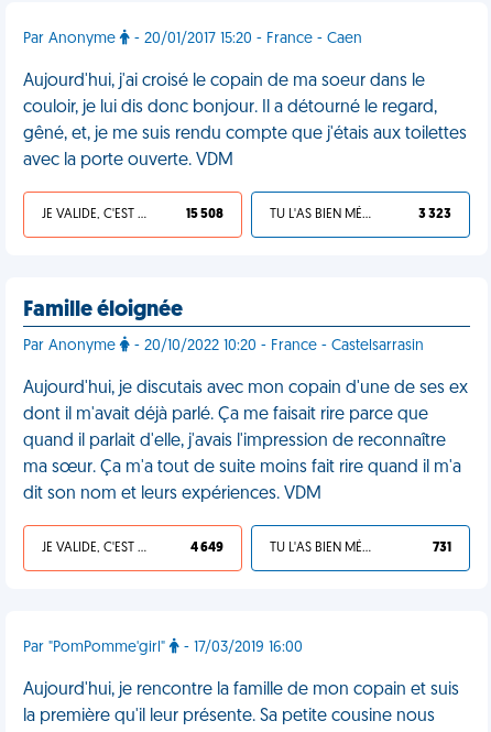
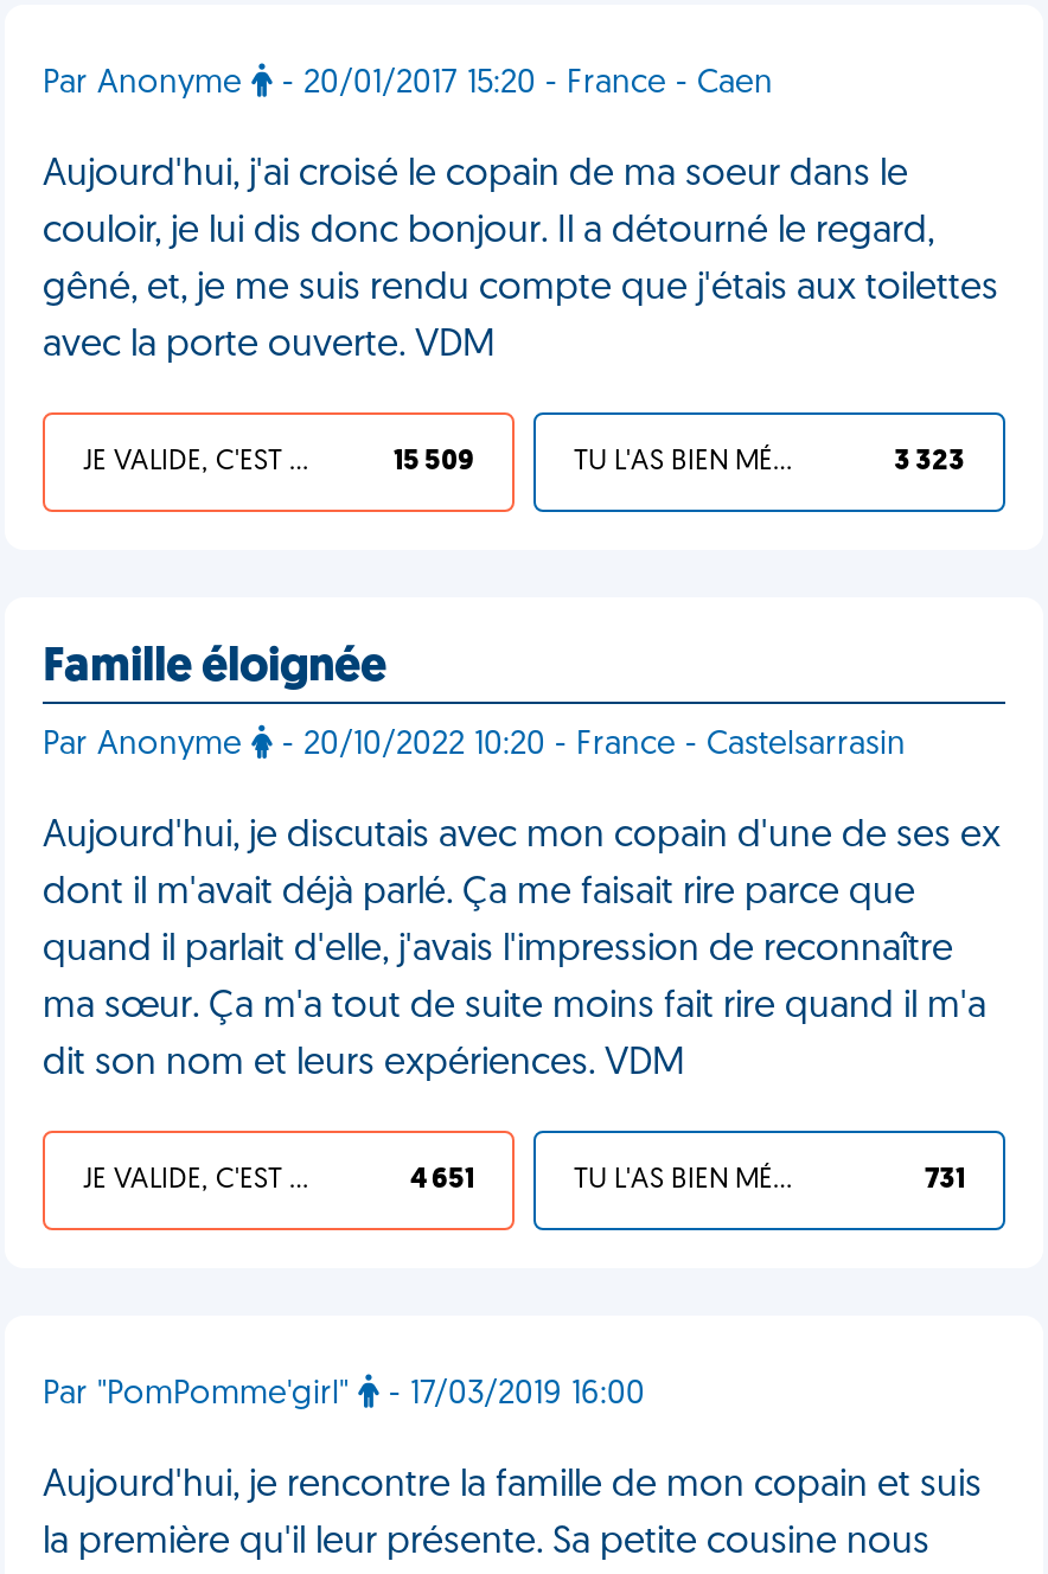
- 15 508
+ 15 509

- 4 649
+ 4 651
